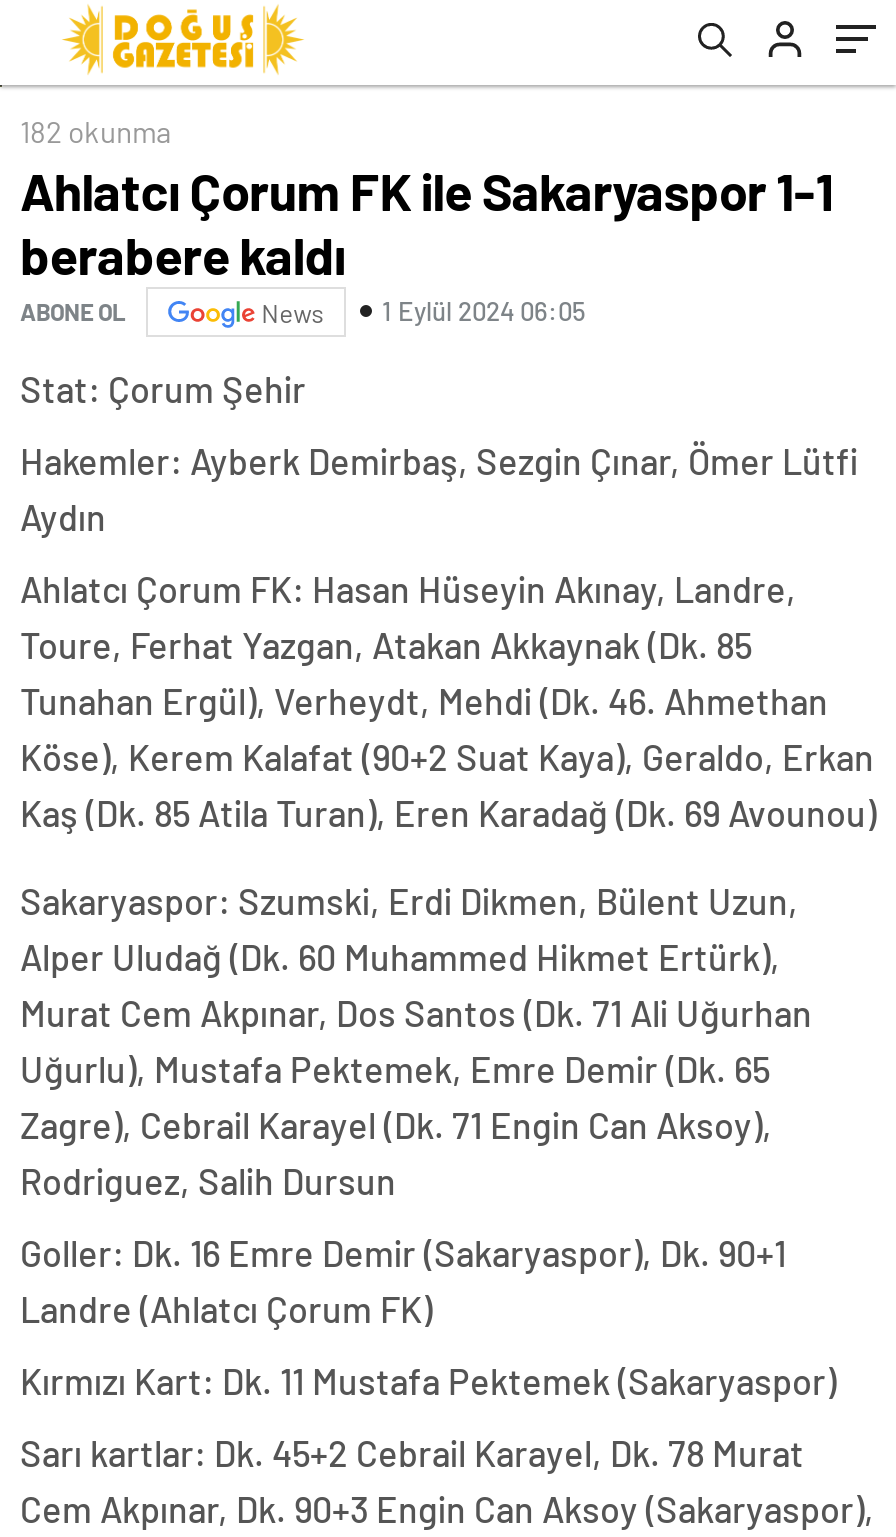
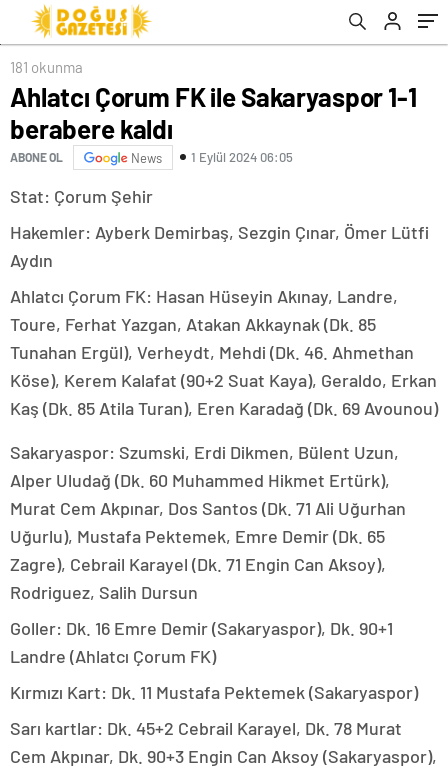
- 182 okunma
+ 181 okunma
